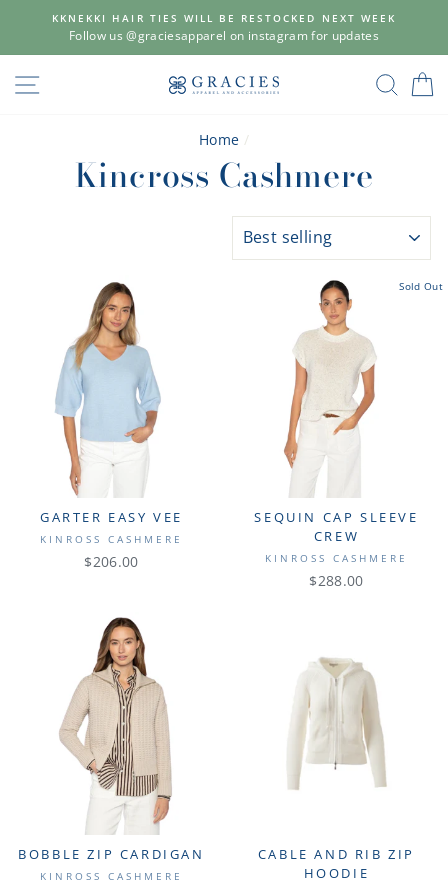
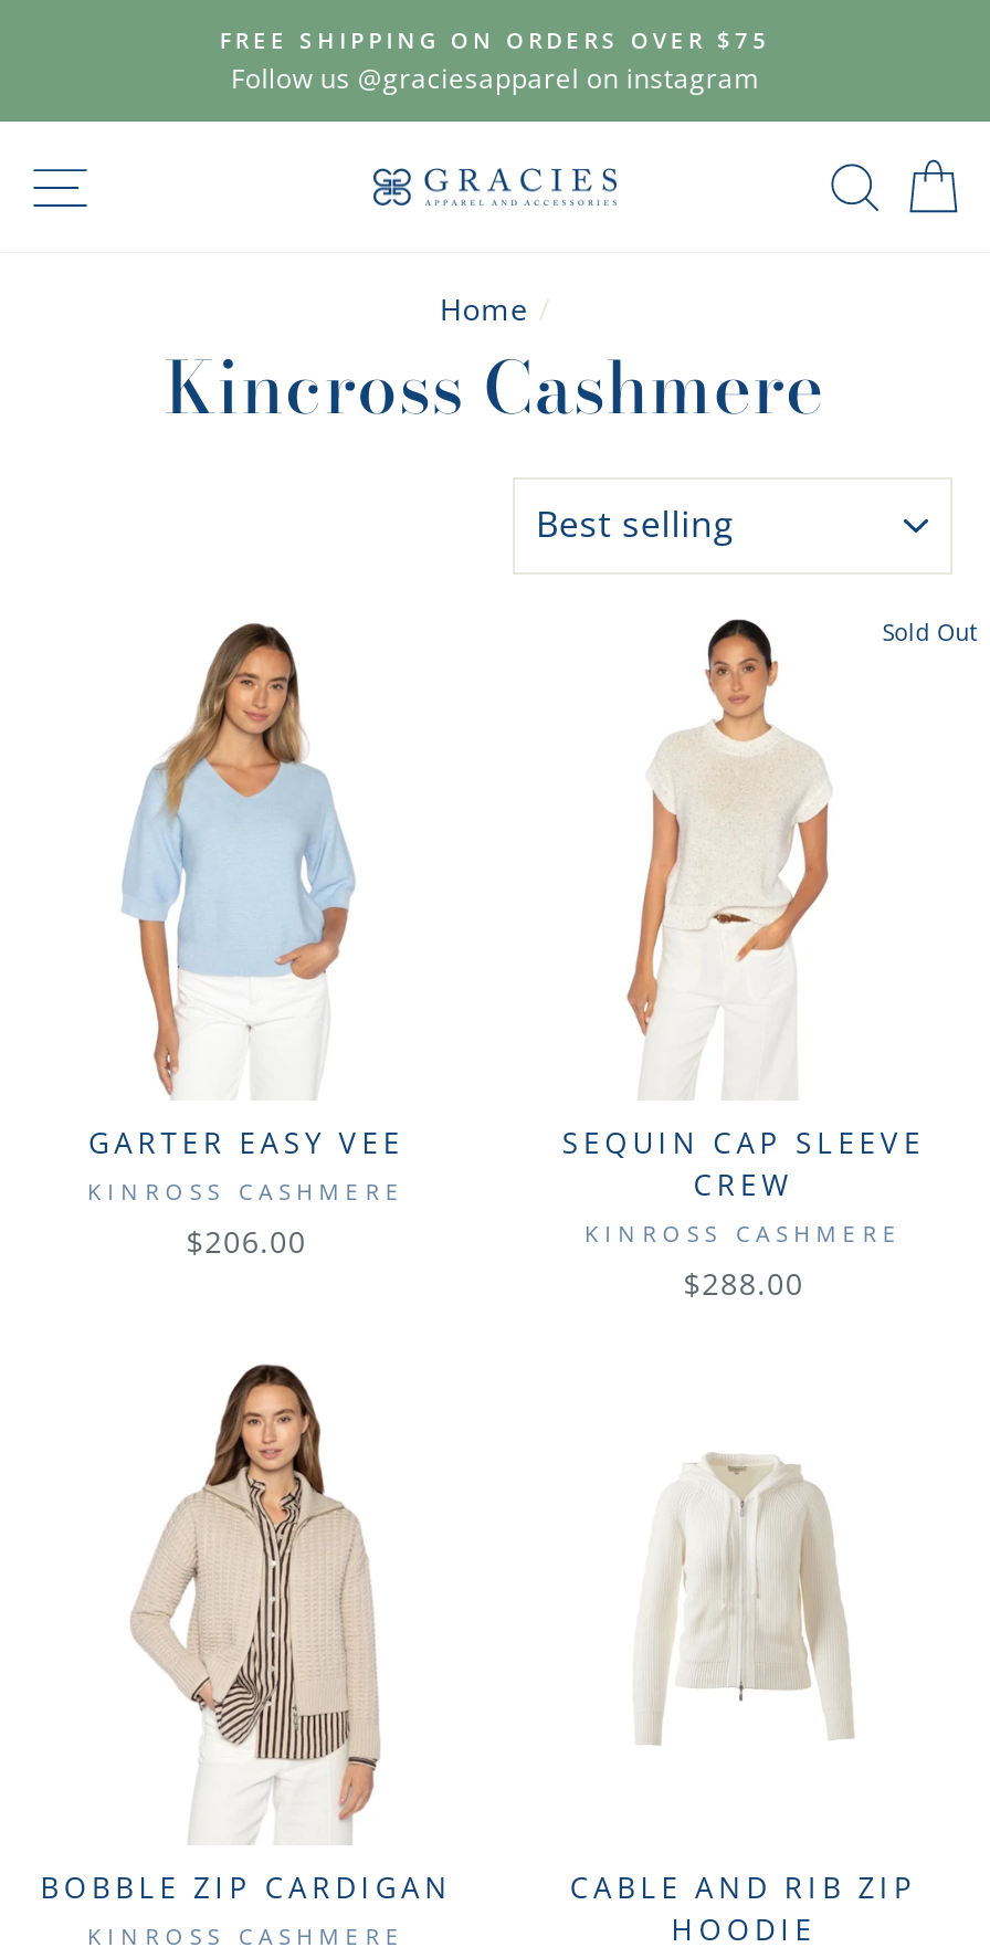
- KKNEKKI HAIR TIES WILL BE RESTOCKED NEXT WEEK
- Follow us @graciesapparel on instagram for updates
+ FREE SHIPPING ON ORDERS OVER $75
+ Follow us @graciesapparel on instagram
